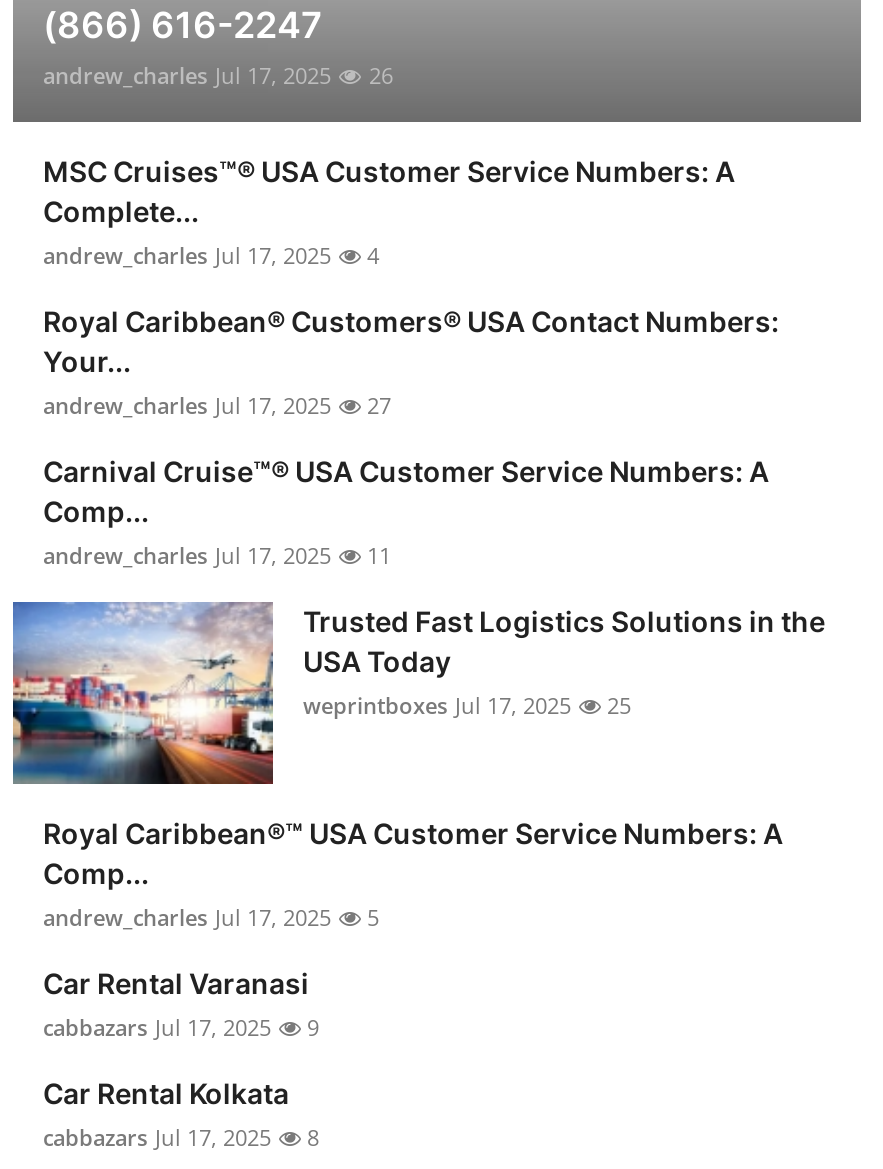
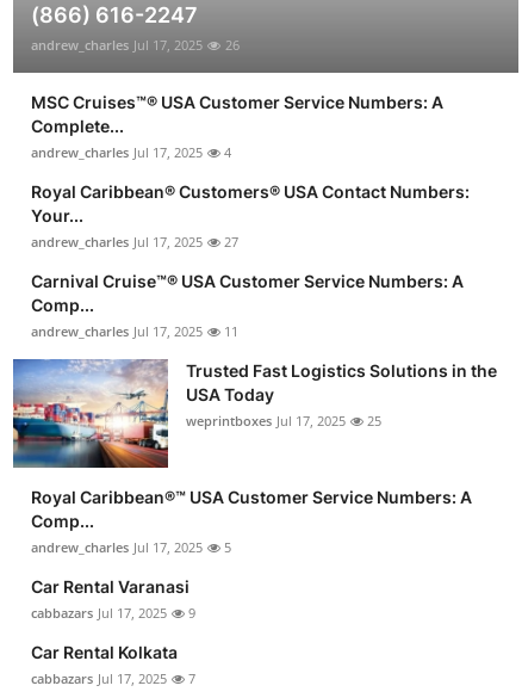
- cabbazars Jul 17, 2025 8
+ cabbazars Jul 17, 2025 7
